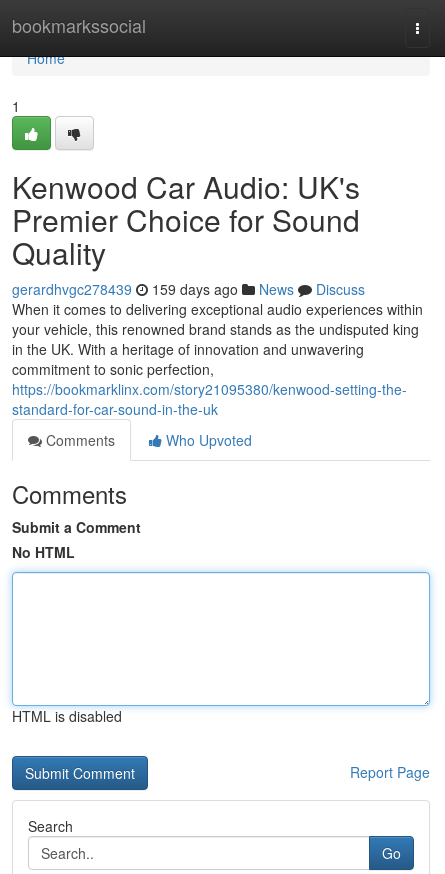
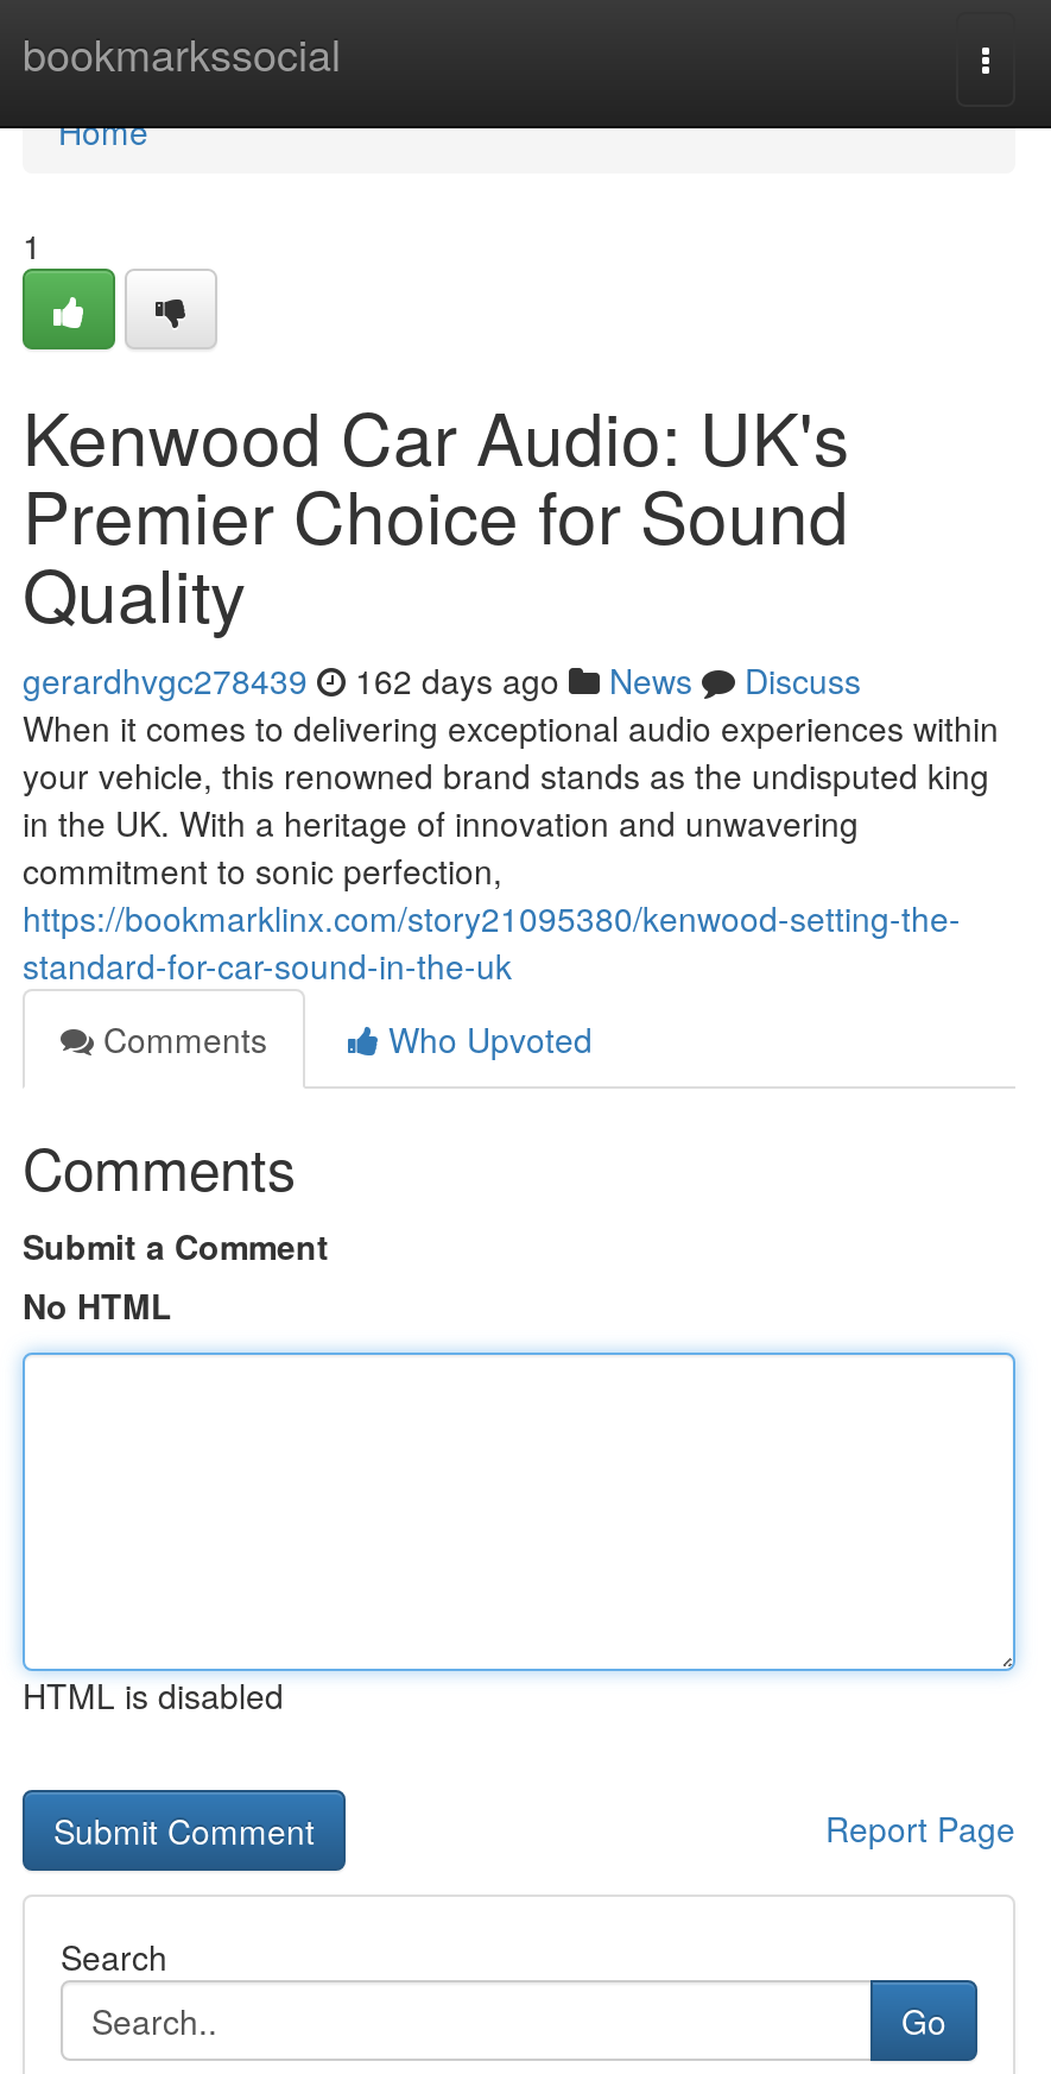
- gerardhvgc278439 159 days ago News Discuss
+ gerardhvgc278439 162 days ago News Discuss
